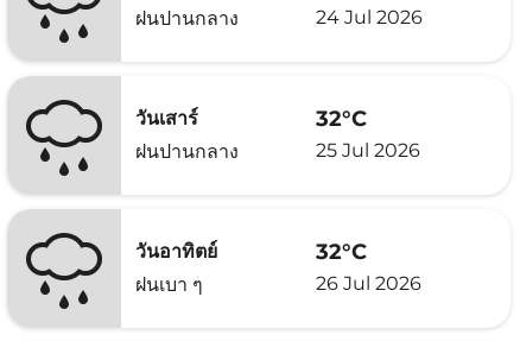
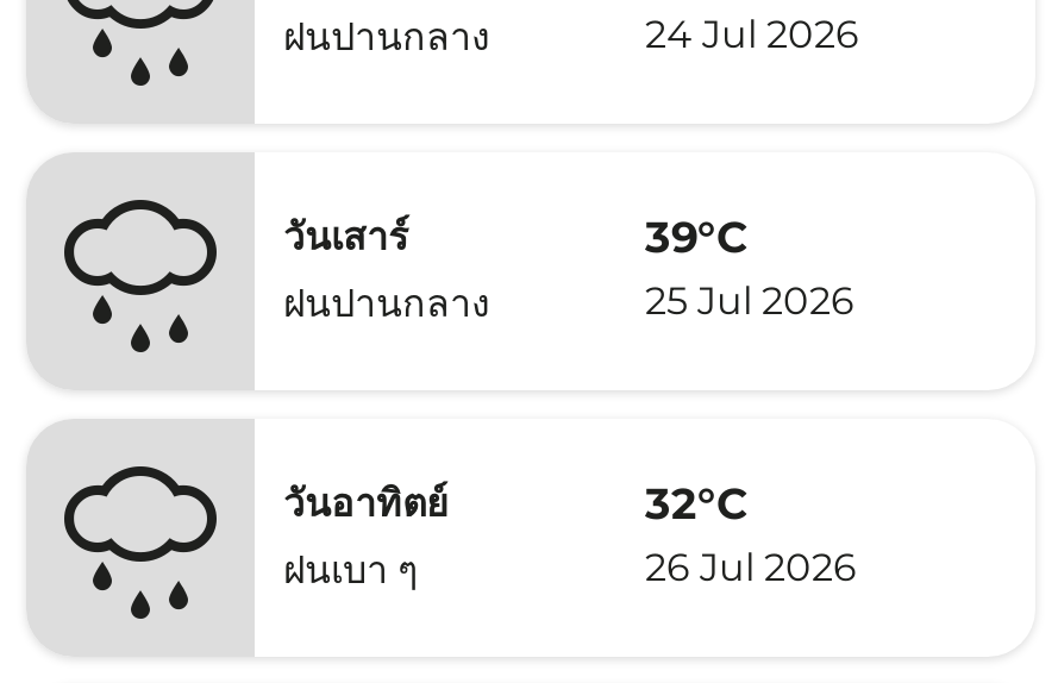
- 32°C
+ 39°C
